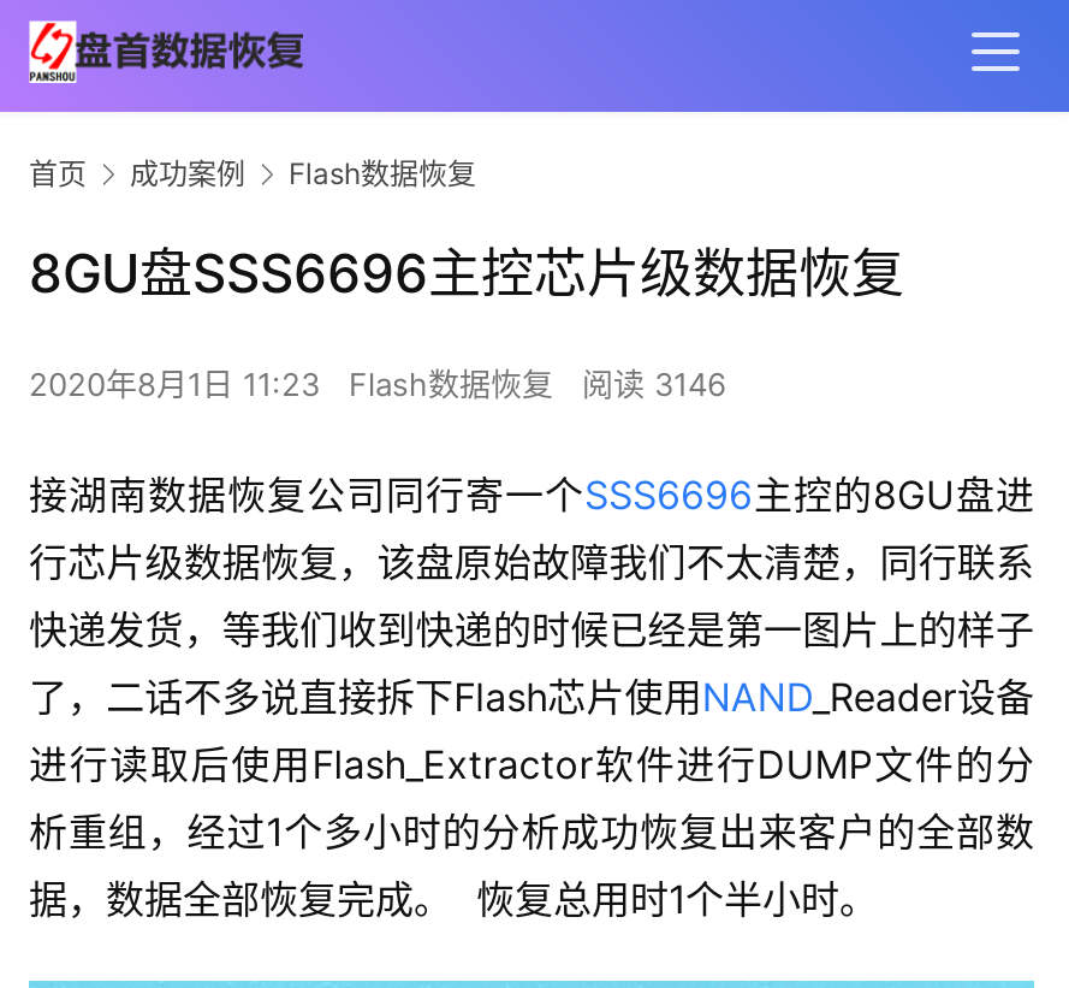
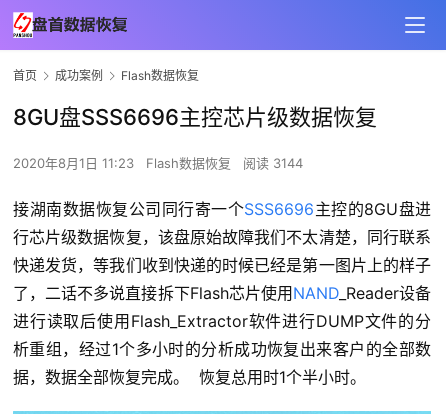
- 2020年8月1日 11:23 Flash数据恢复 阅读 3146
+ 2020年8月1日 11:23 Flash数据恢复 阅读 3144
